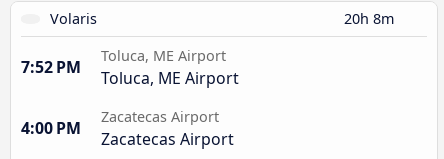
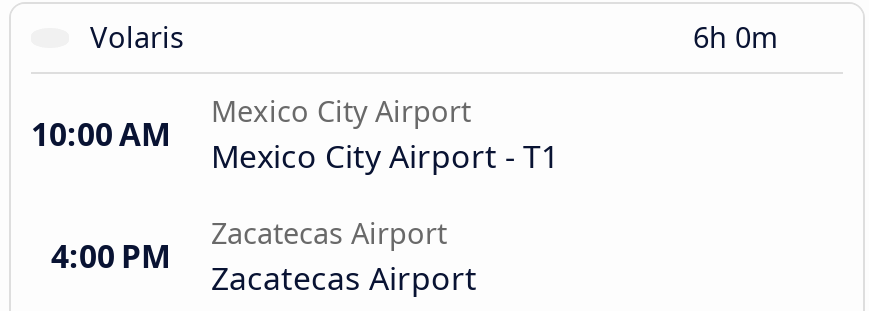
- 20h 8m
+ 6h 0m

- Toluca, ME Airport
- Toluca, ME Airport
+ Mexico City Airport
+ Mexico City Airport - T1

- 7:52 PM
+ 10:00 AM
